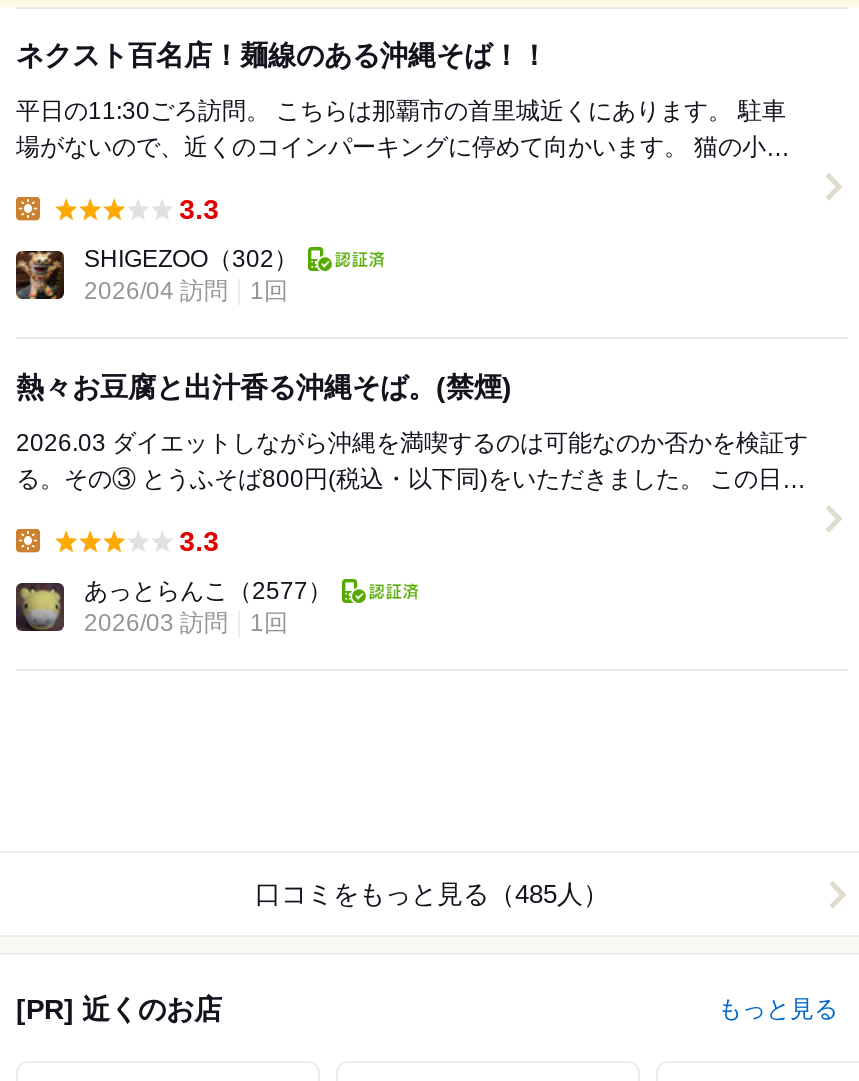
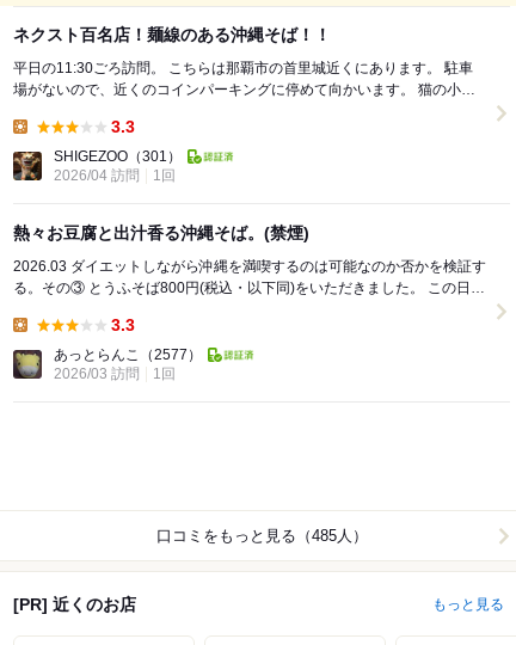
- SHIGEZOO（302）
+ SHIGEZOO（301）
